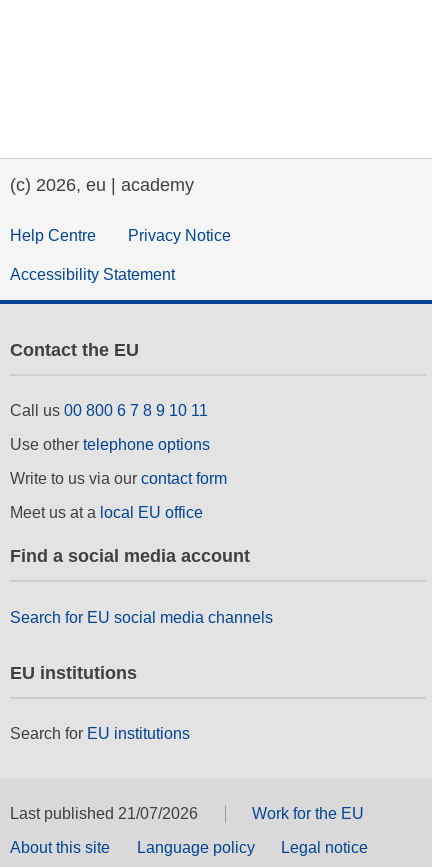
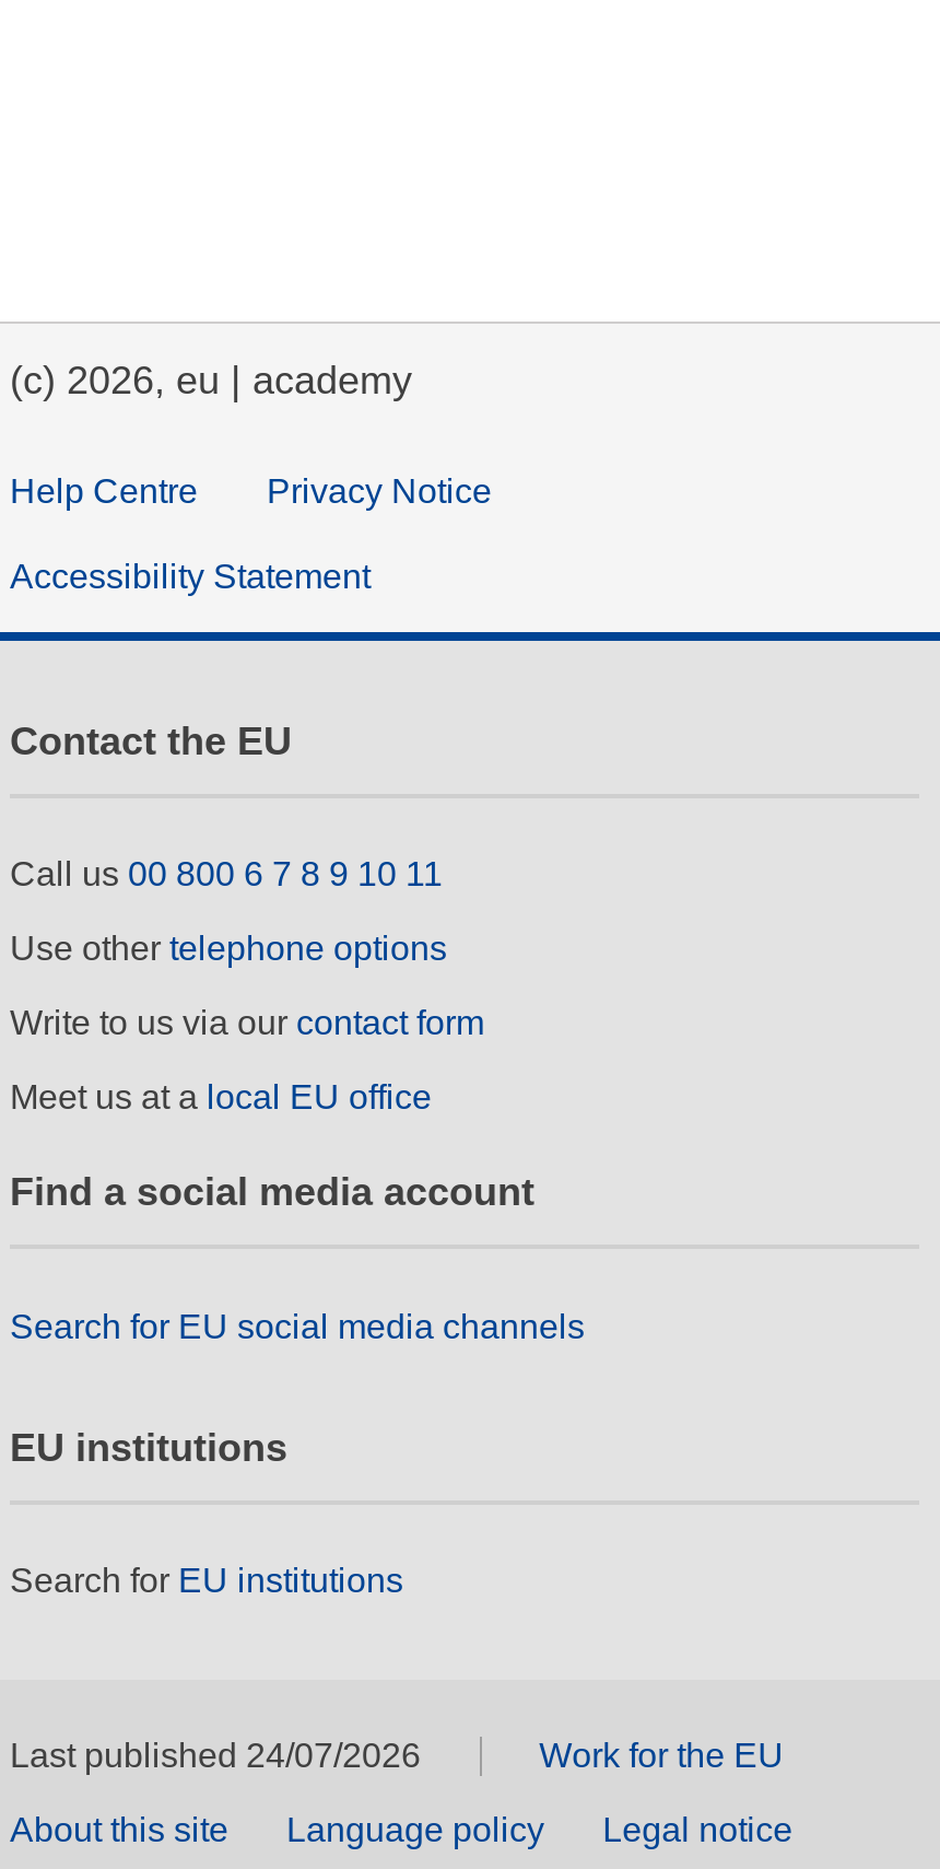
- Last published 21/07/2026
+ Last published 24/07/2026
